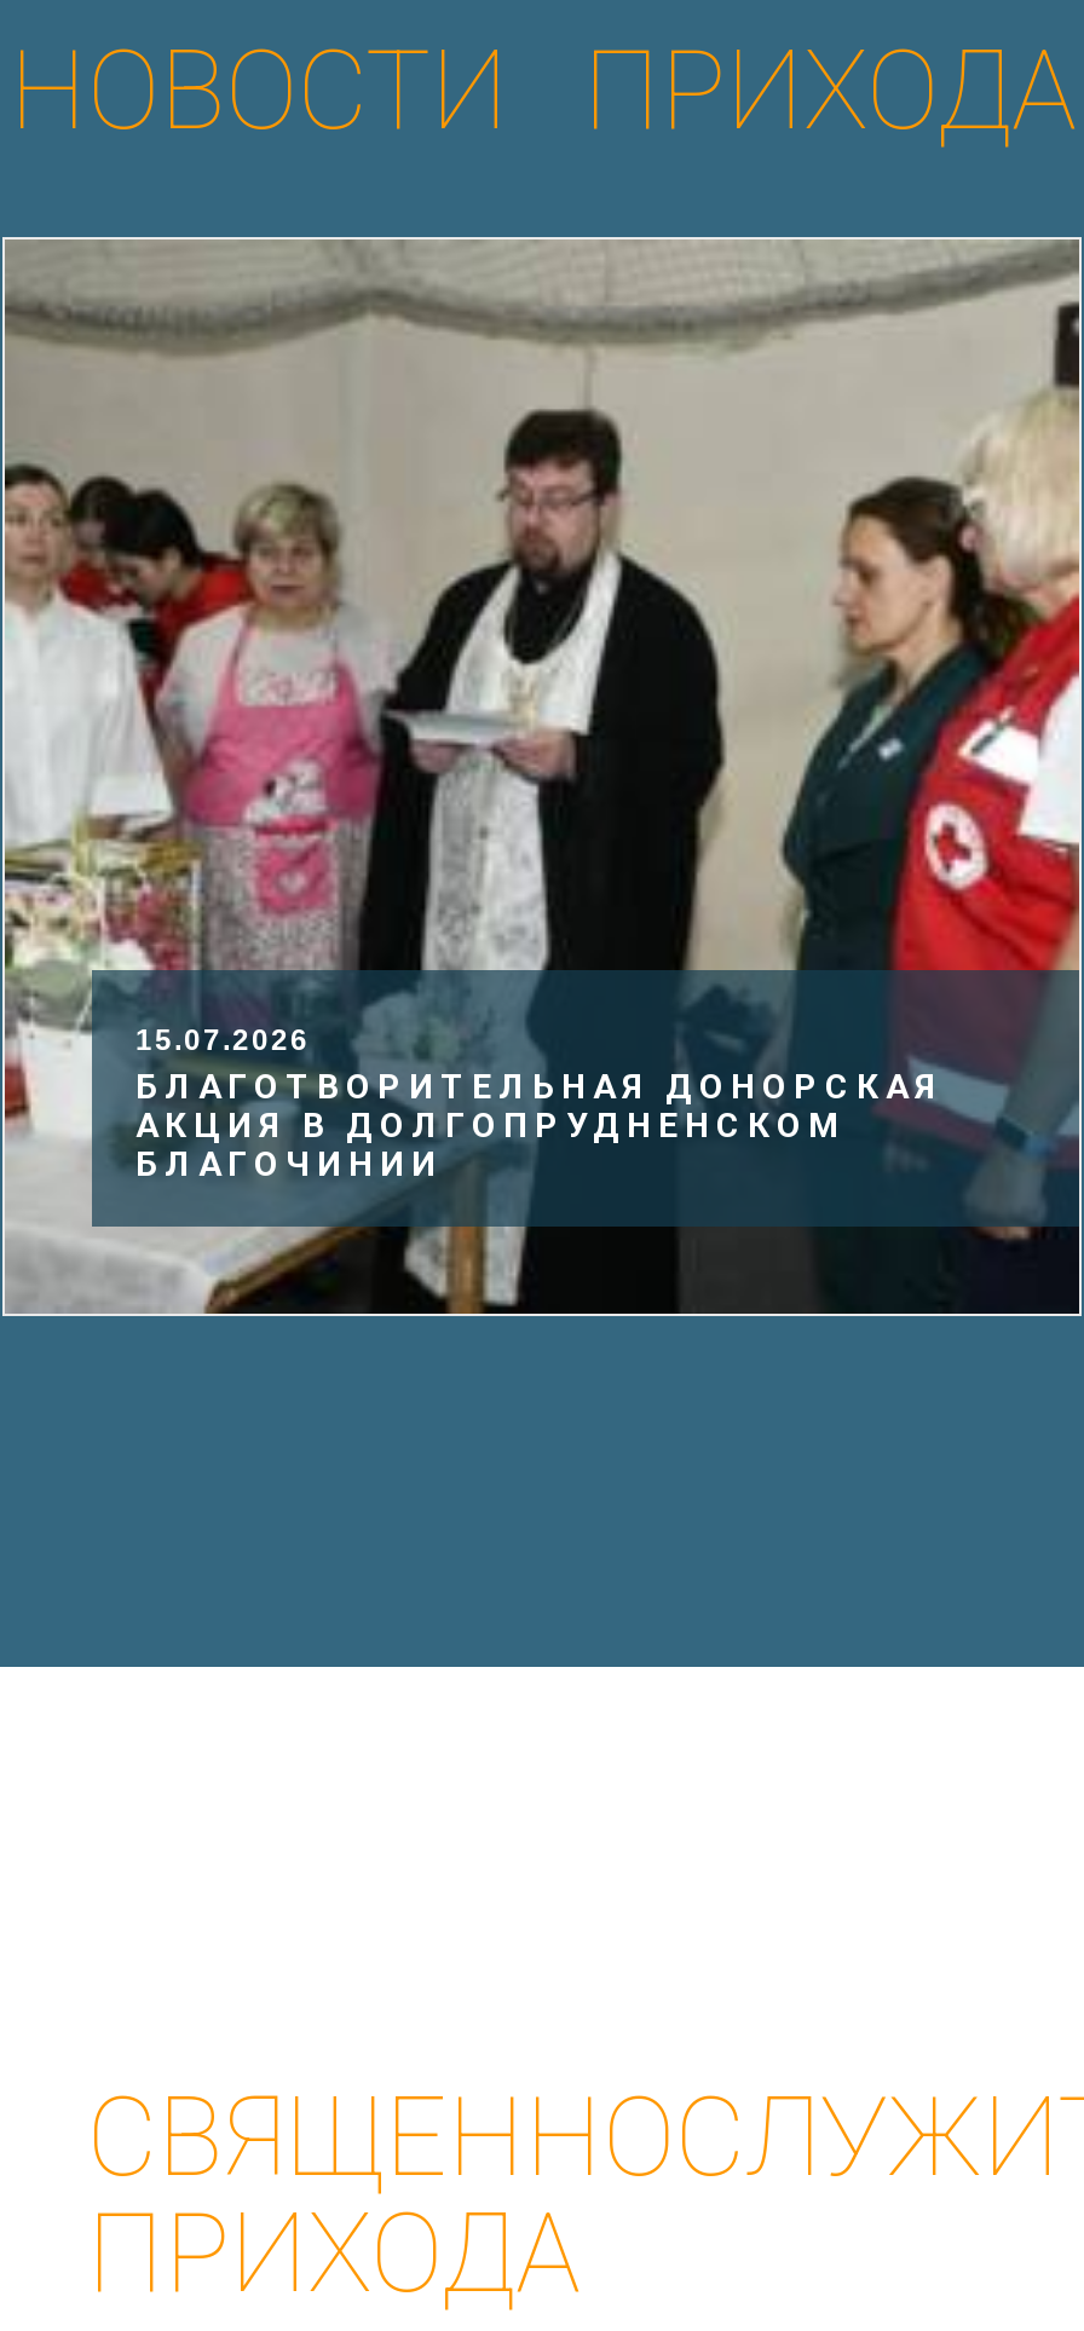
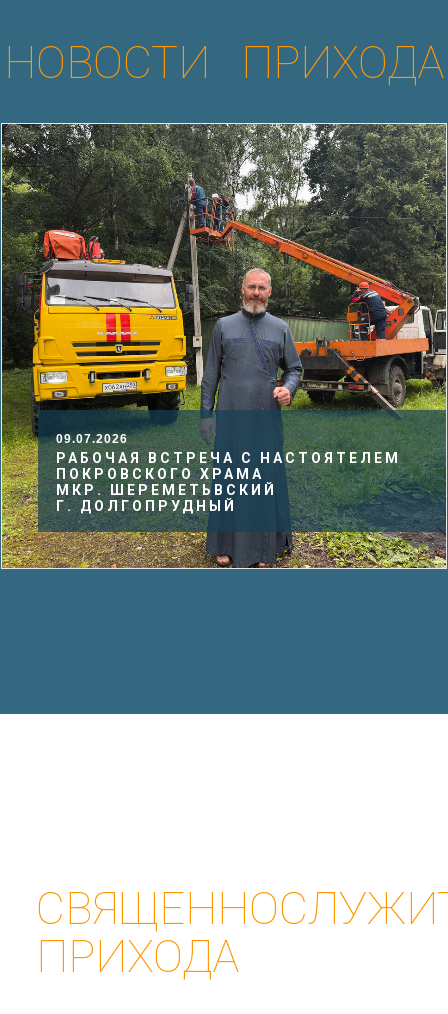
- [image]
- 15.07.2026
- БЛАГОТВОРИТЕЛЬНАЯ ДОНОРСКАЯ
- АКЦИЯ В ДОЛГОПРУДНЕНСКОМ
- БЛАГОЧИНИИ
+ [image]
+ 09.07.2026
+ РАБОЧАЯ ВСТРЕЧА С НАСТОЯТЕЛЕМ
+ ПОКРОВСКОГО ХРАМА
+ МКР. ШЕРЕМЕТЬВСКИЙ
+ Г. ДОЛГОПРУДНЫЙ
